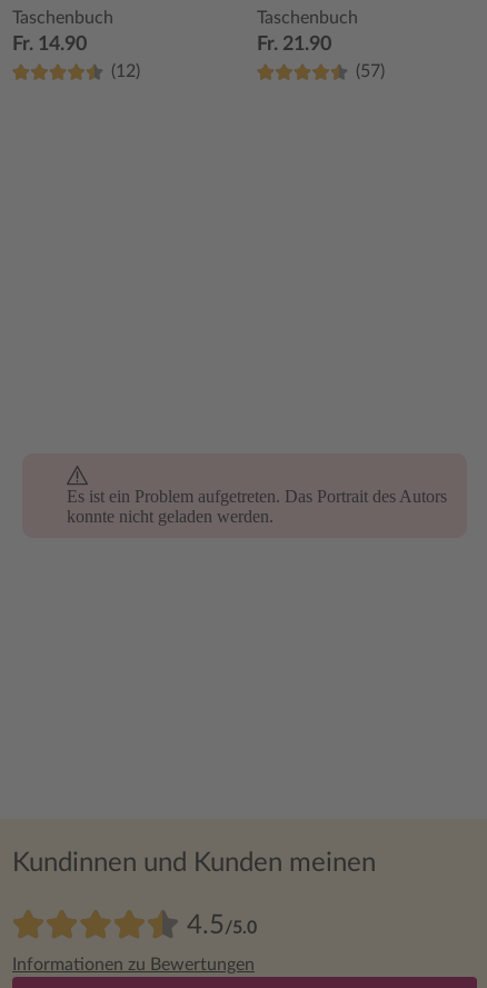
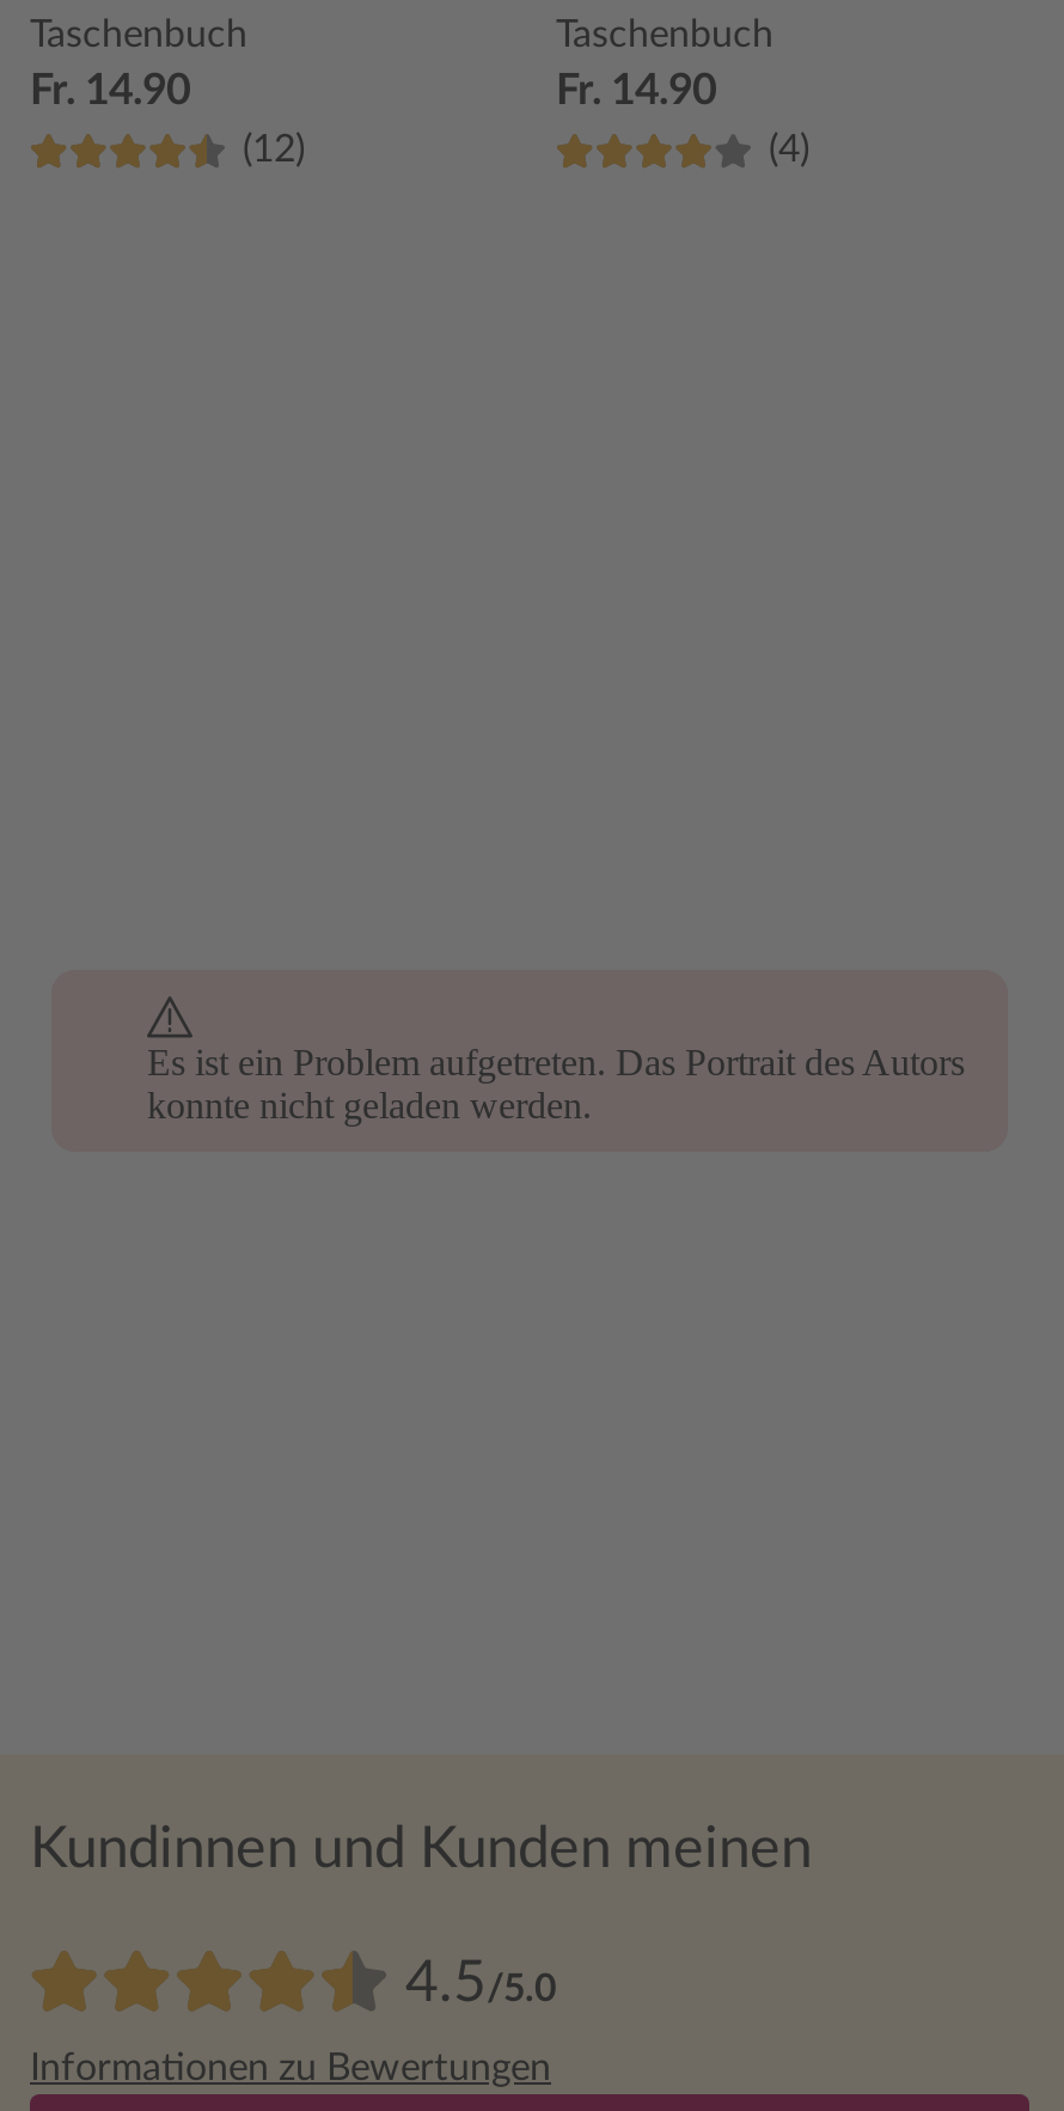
- Fr. 21.90
+ Fr. 14.90

- (57)
+ (4)
